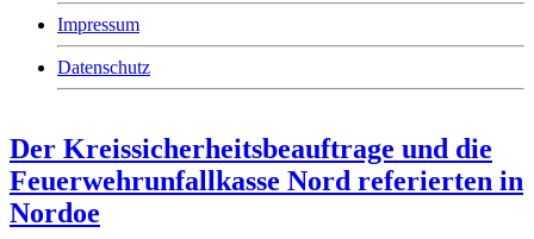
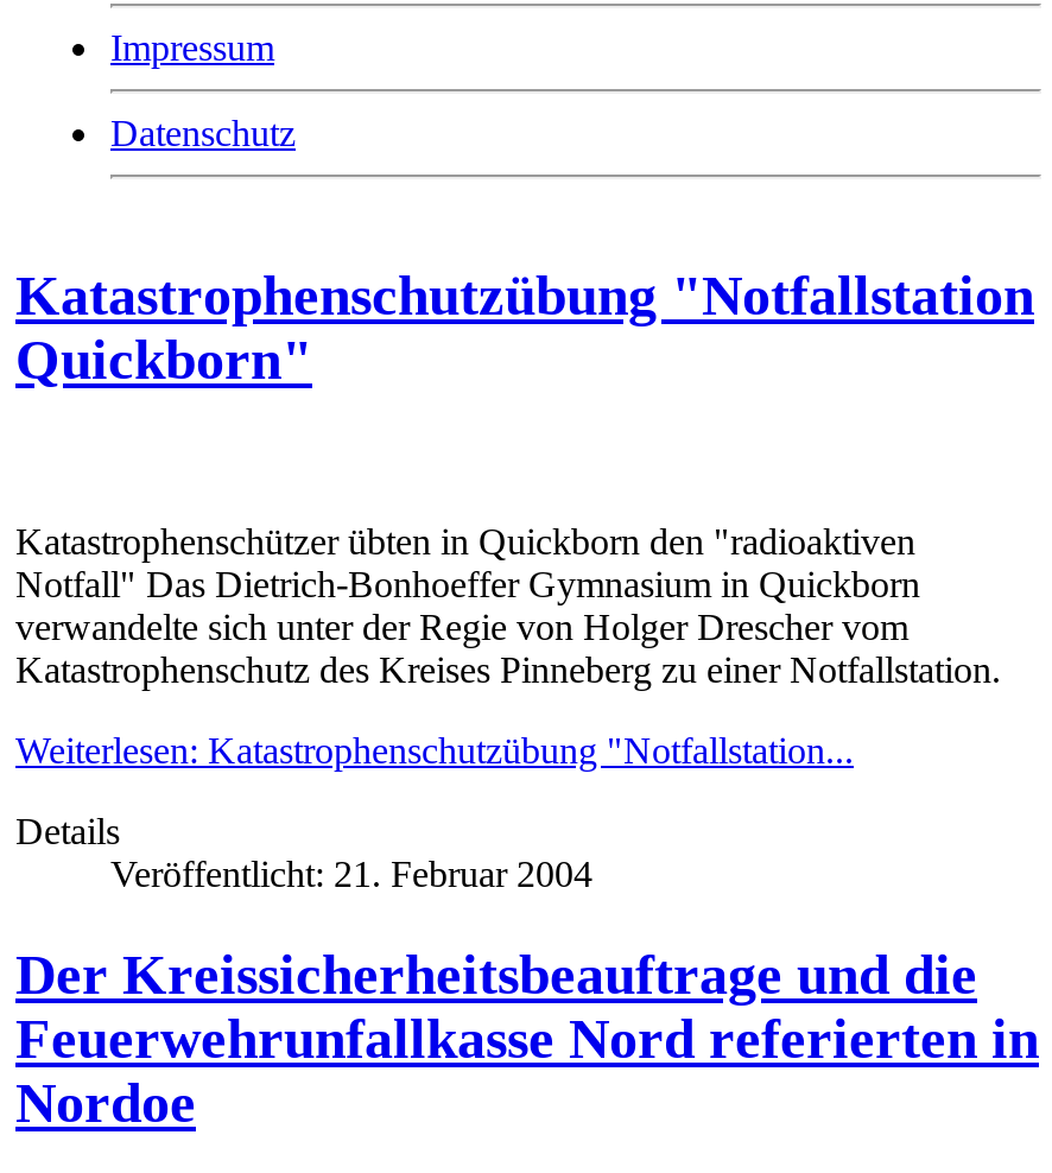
+ Katastrophenschutzübung "Notfallstation
+ Quickborn"
+ Katastrophenschützer übten in Quickborn den "radioaktiven
+ Notfall" Das Dietrich-Bonhoeffer Gymnasium in Quickborn
+ verwandelte sich unter der Regie von Holger Drescher vom
+ Katastrophenschutz des Kreises Pinneberg zu einer Notfallstation.
+ Weiterlesen: Katastrophenschutzübung "Notfallstation...
+ Details
+ Veröffentlicht: 21. Februar 2004
